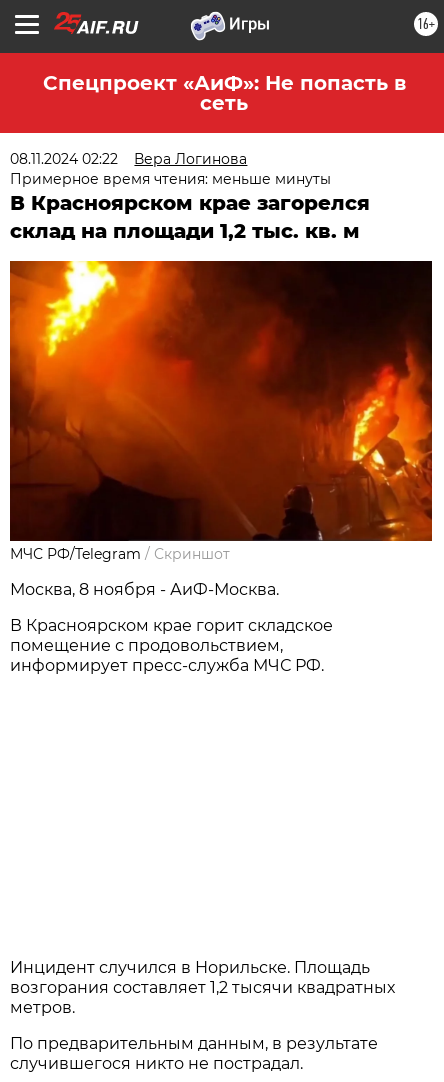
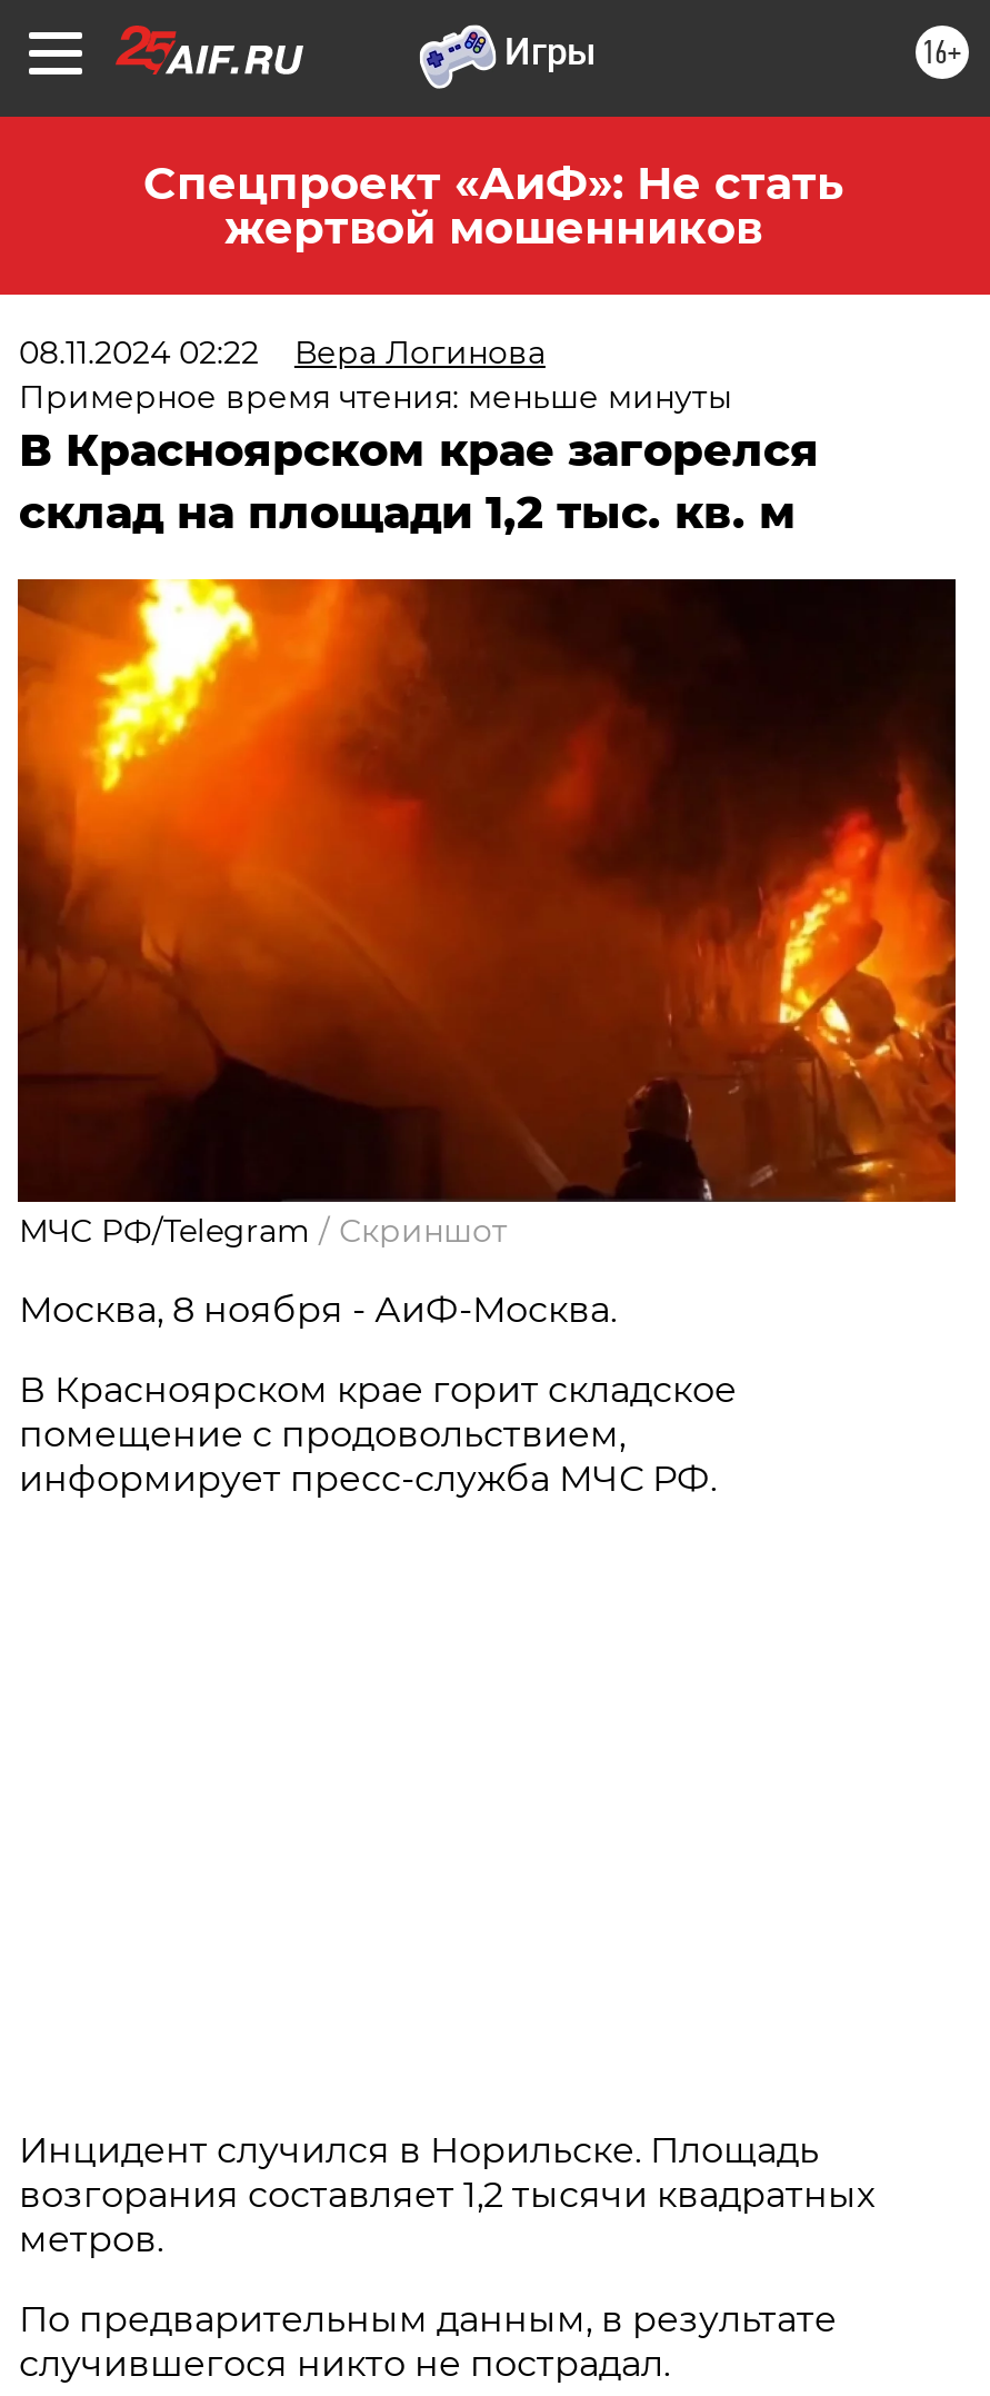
- Спецпроект «АиФ»: Не попасть в
- сеть
+ Спецпроект «АиФ»: Не стать
+ жертвой мошенников
